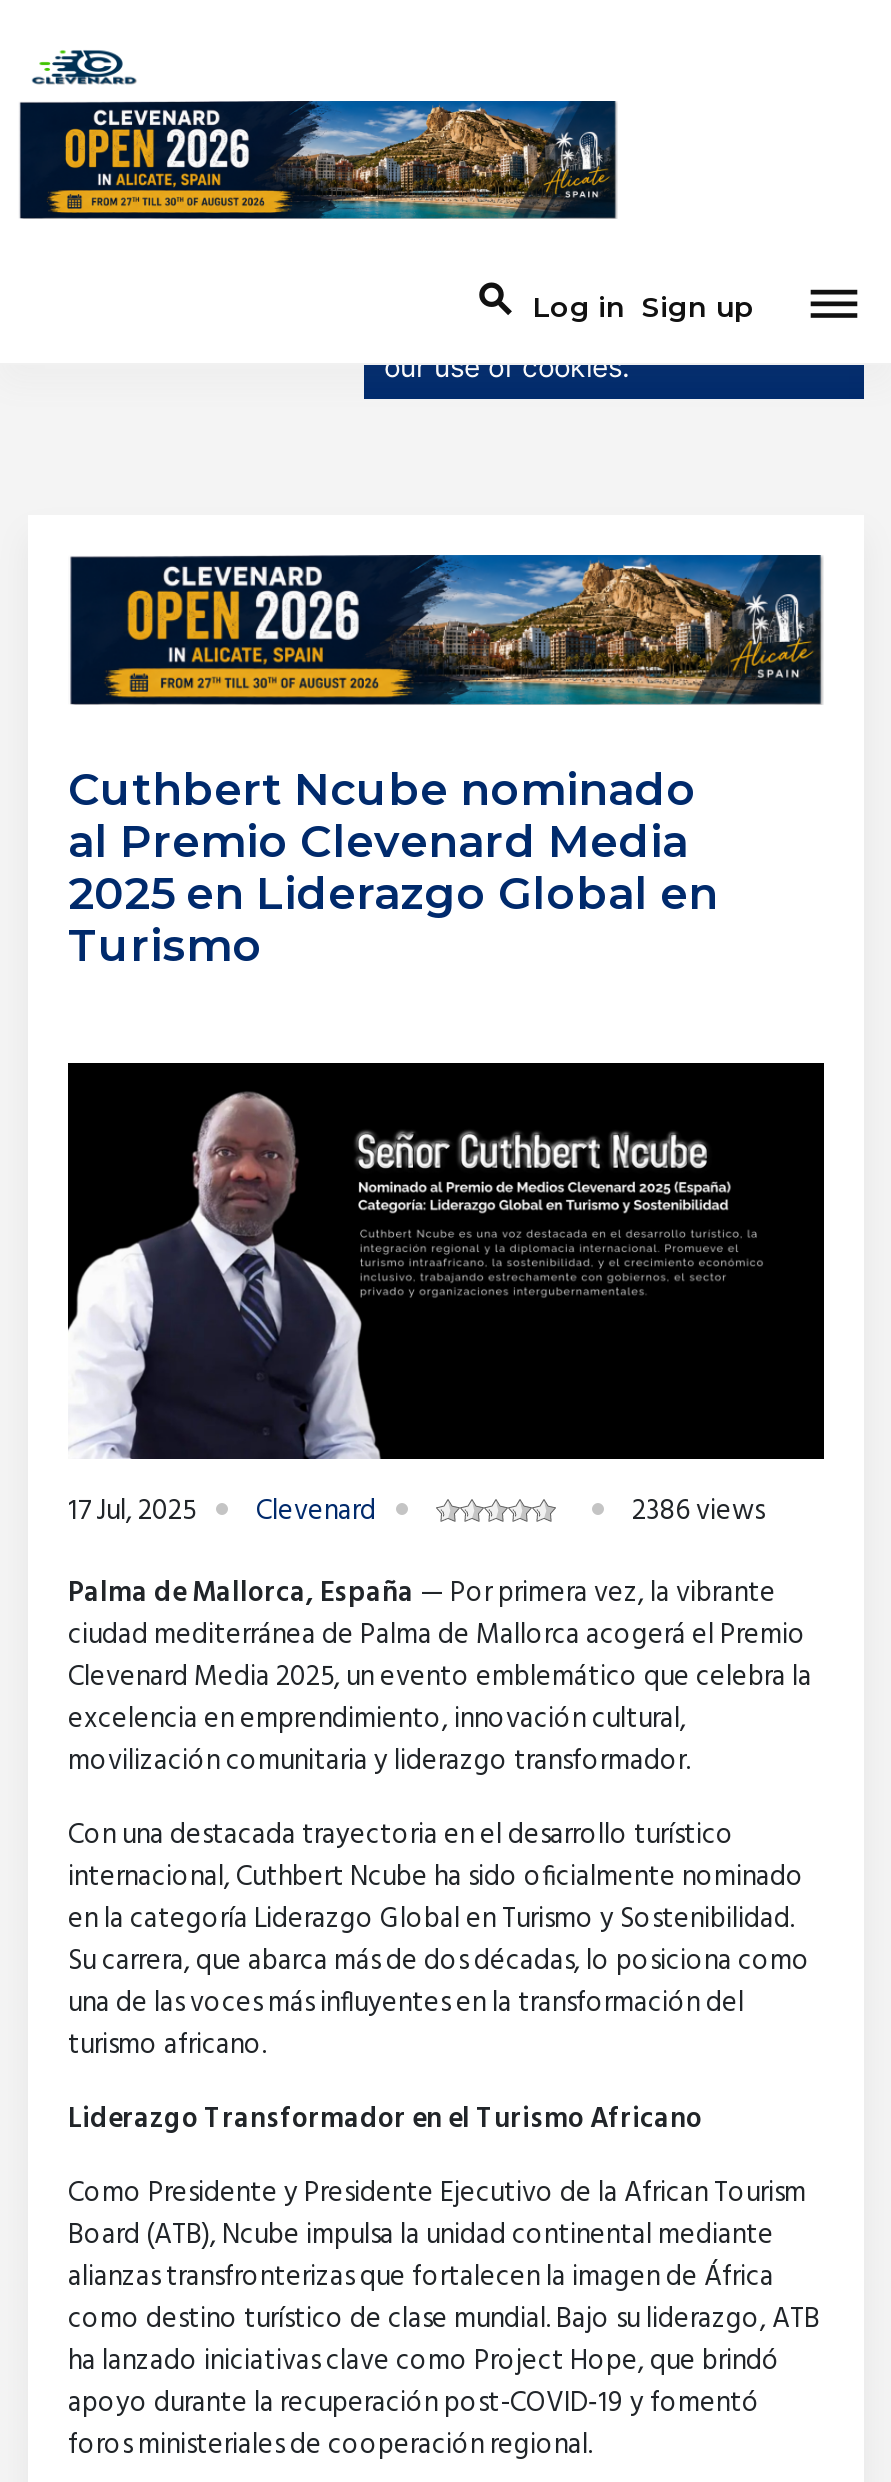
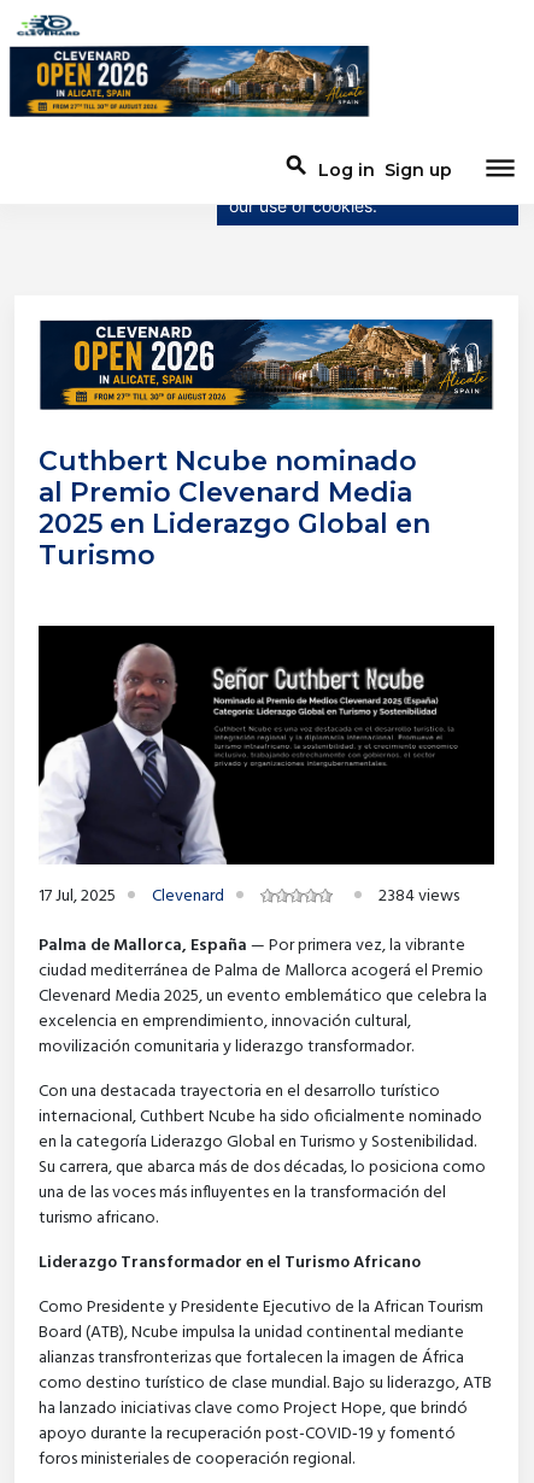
- 2386 views
+ 2384 views
